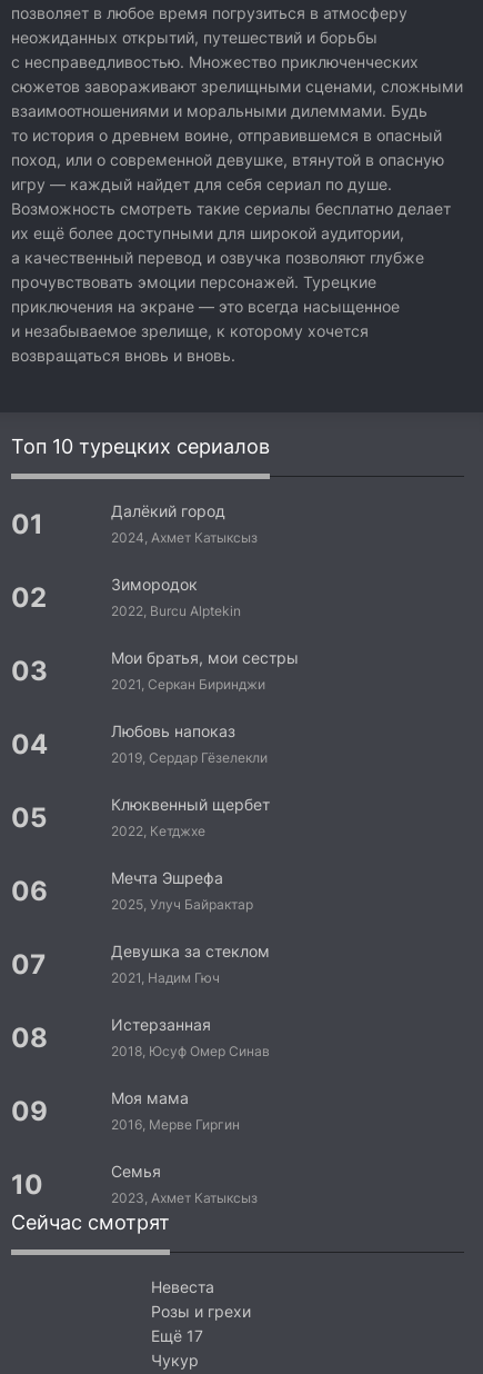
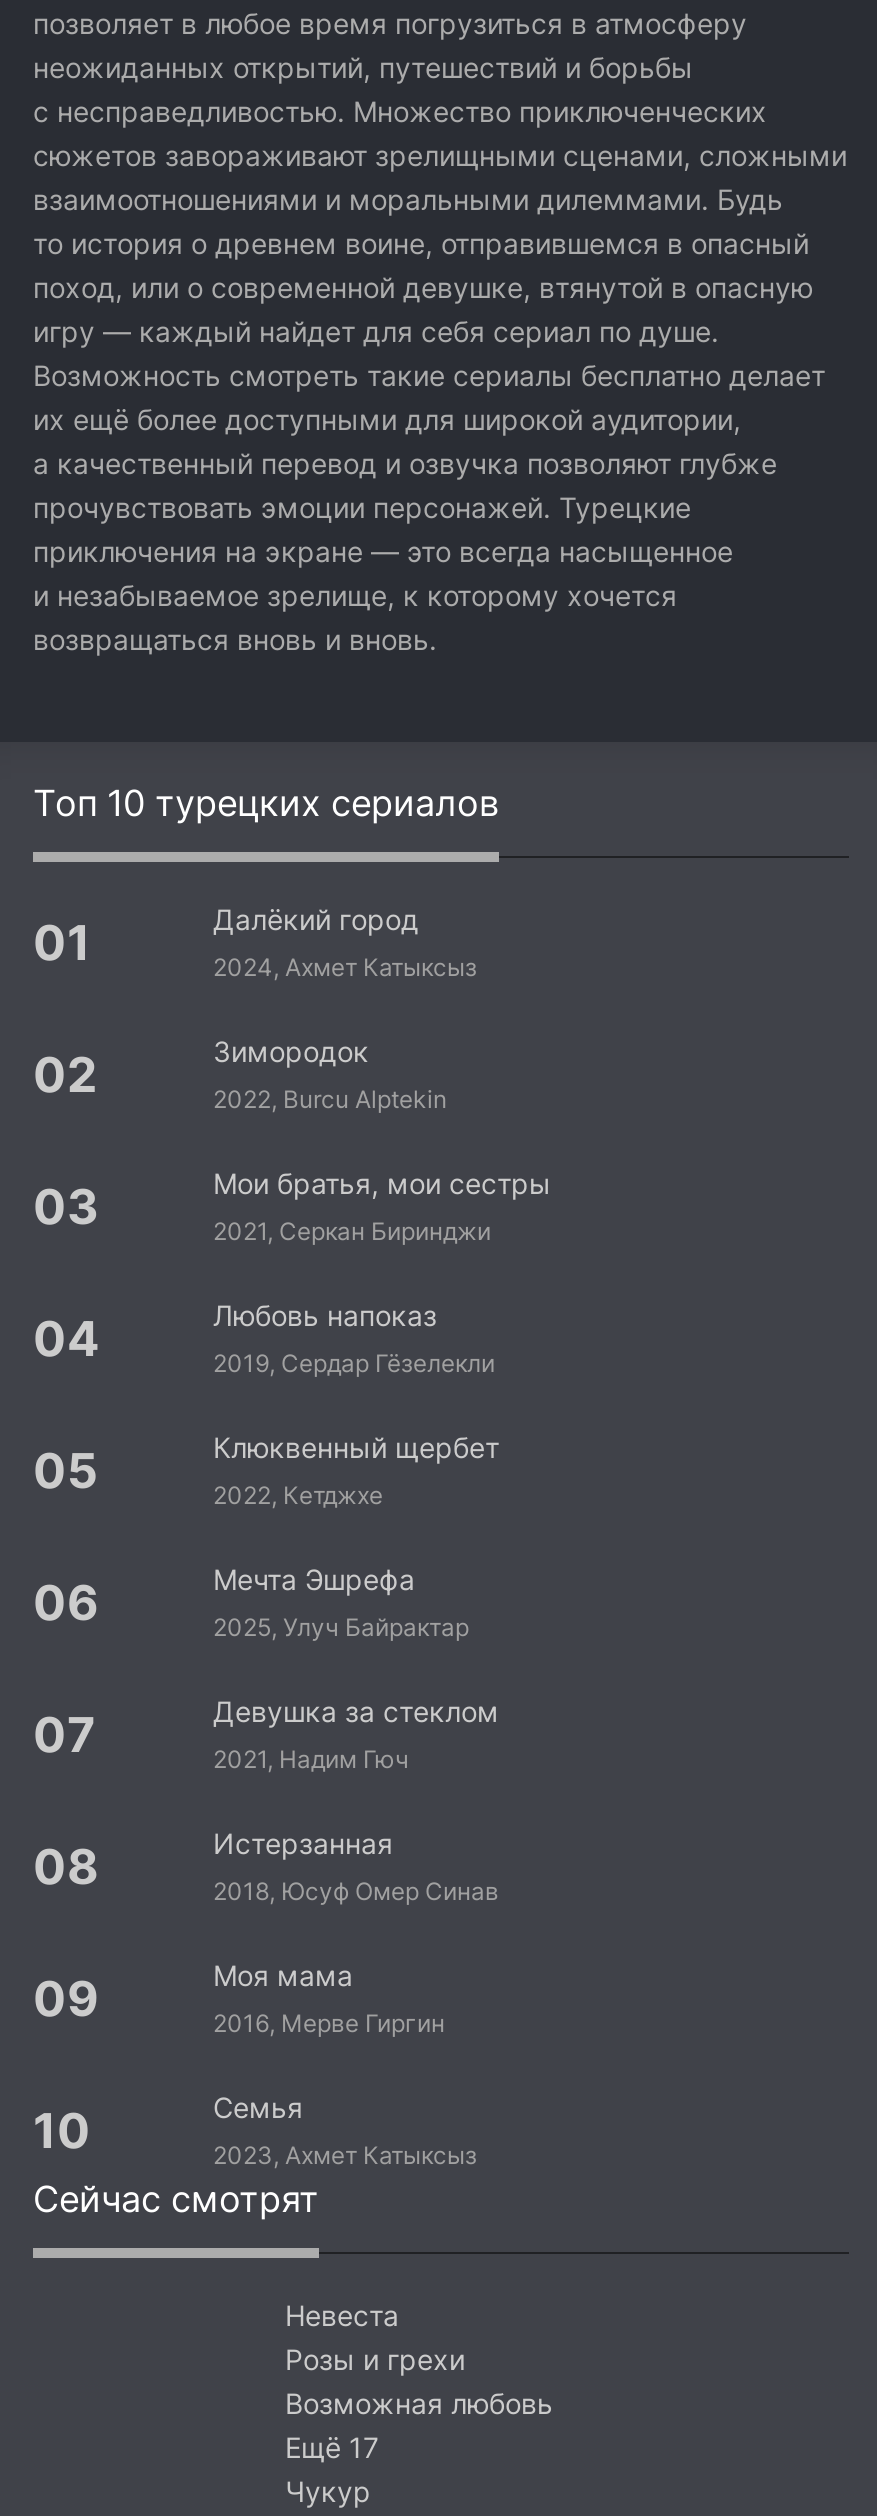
+ Возможная любовь
